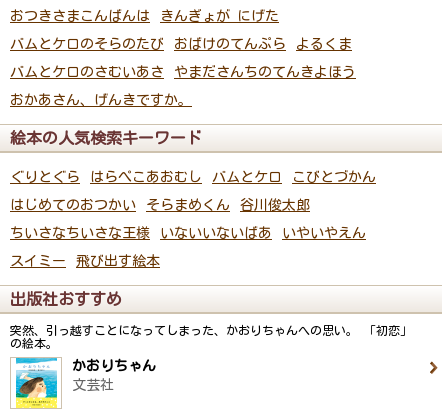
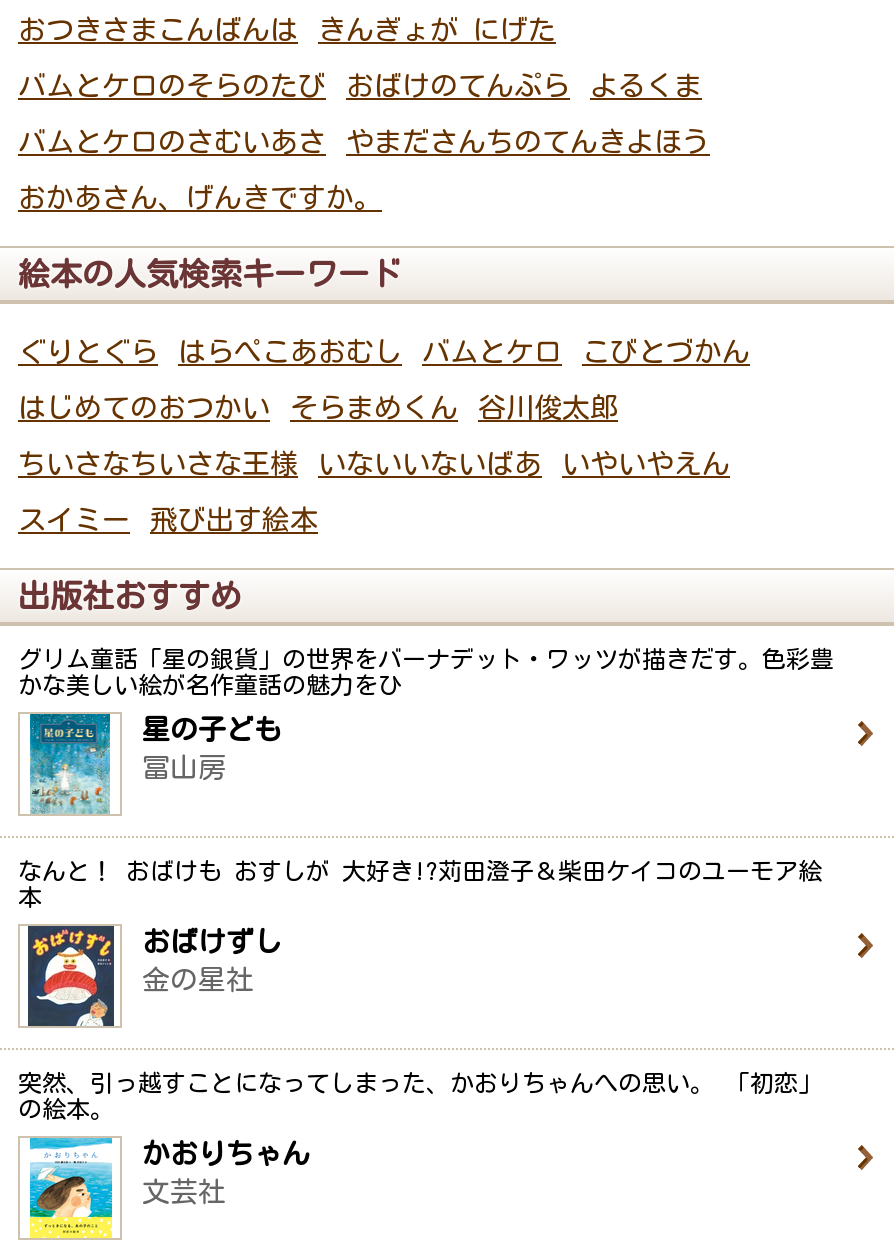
+ [image]
+ グリム童話「星の銀貨」の世界をバーナデット・ワッツが描きだす。色彩豊
+ かな美しい絵が名作童話の魅力をひ
+ 星の子ども
+ 冨山房

+ [image]
+ なんと！ おばけも おすしが 大好き!?苅田澄子＆柴田ケイコのユーモア絵
+ 本
+ おばけずし
+ 金の星社
